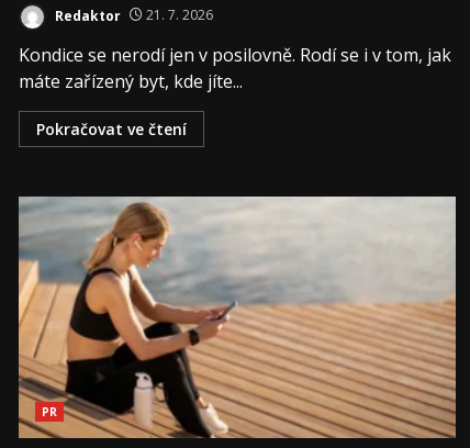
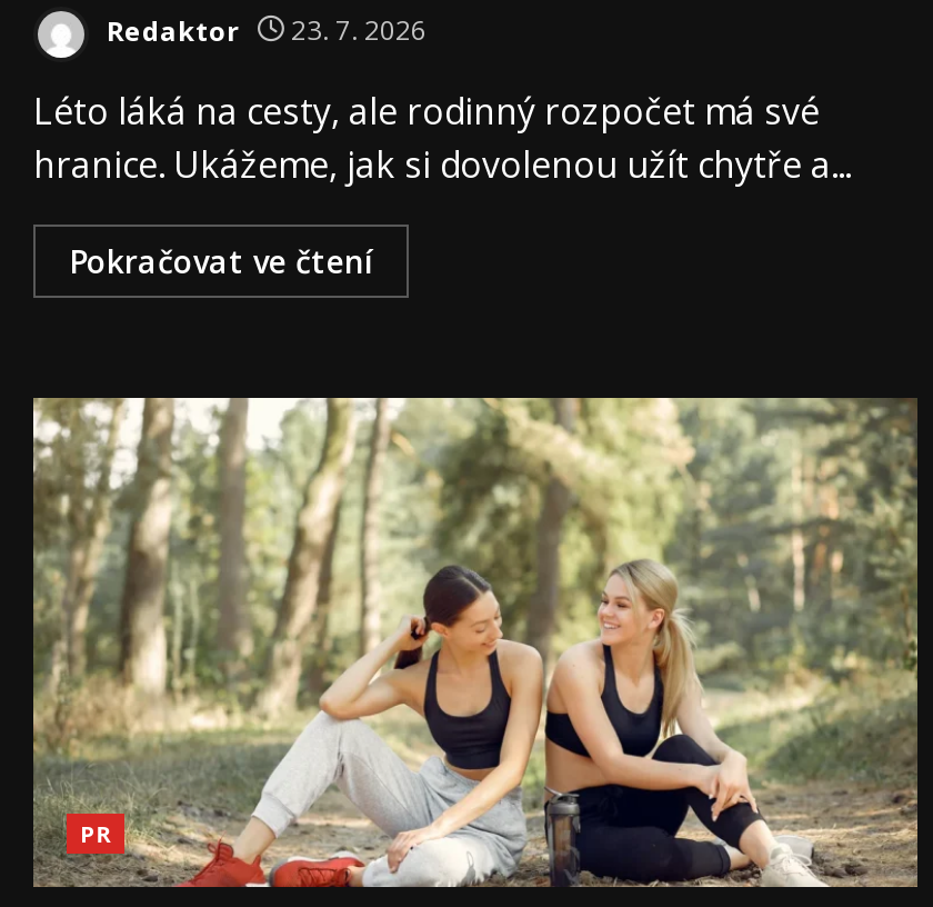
- Redaktor 21. 7. 2026
+ Redaktor 23. 7. 2026

- Kondice se nerodí jen v posilovně. Rodí se i v tom, jak
- máte zařízený byt, kde jíte...
+ Léto láká na cesty, ale rodinný rozpočet má své
+ hranice. Ukážeme, jak si dovolenou užít chytře a...

- [image]
+ [image]
